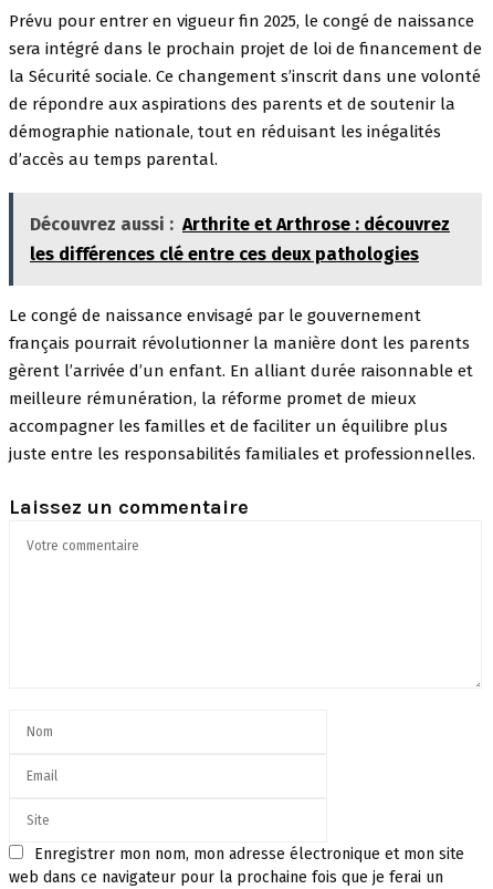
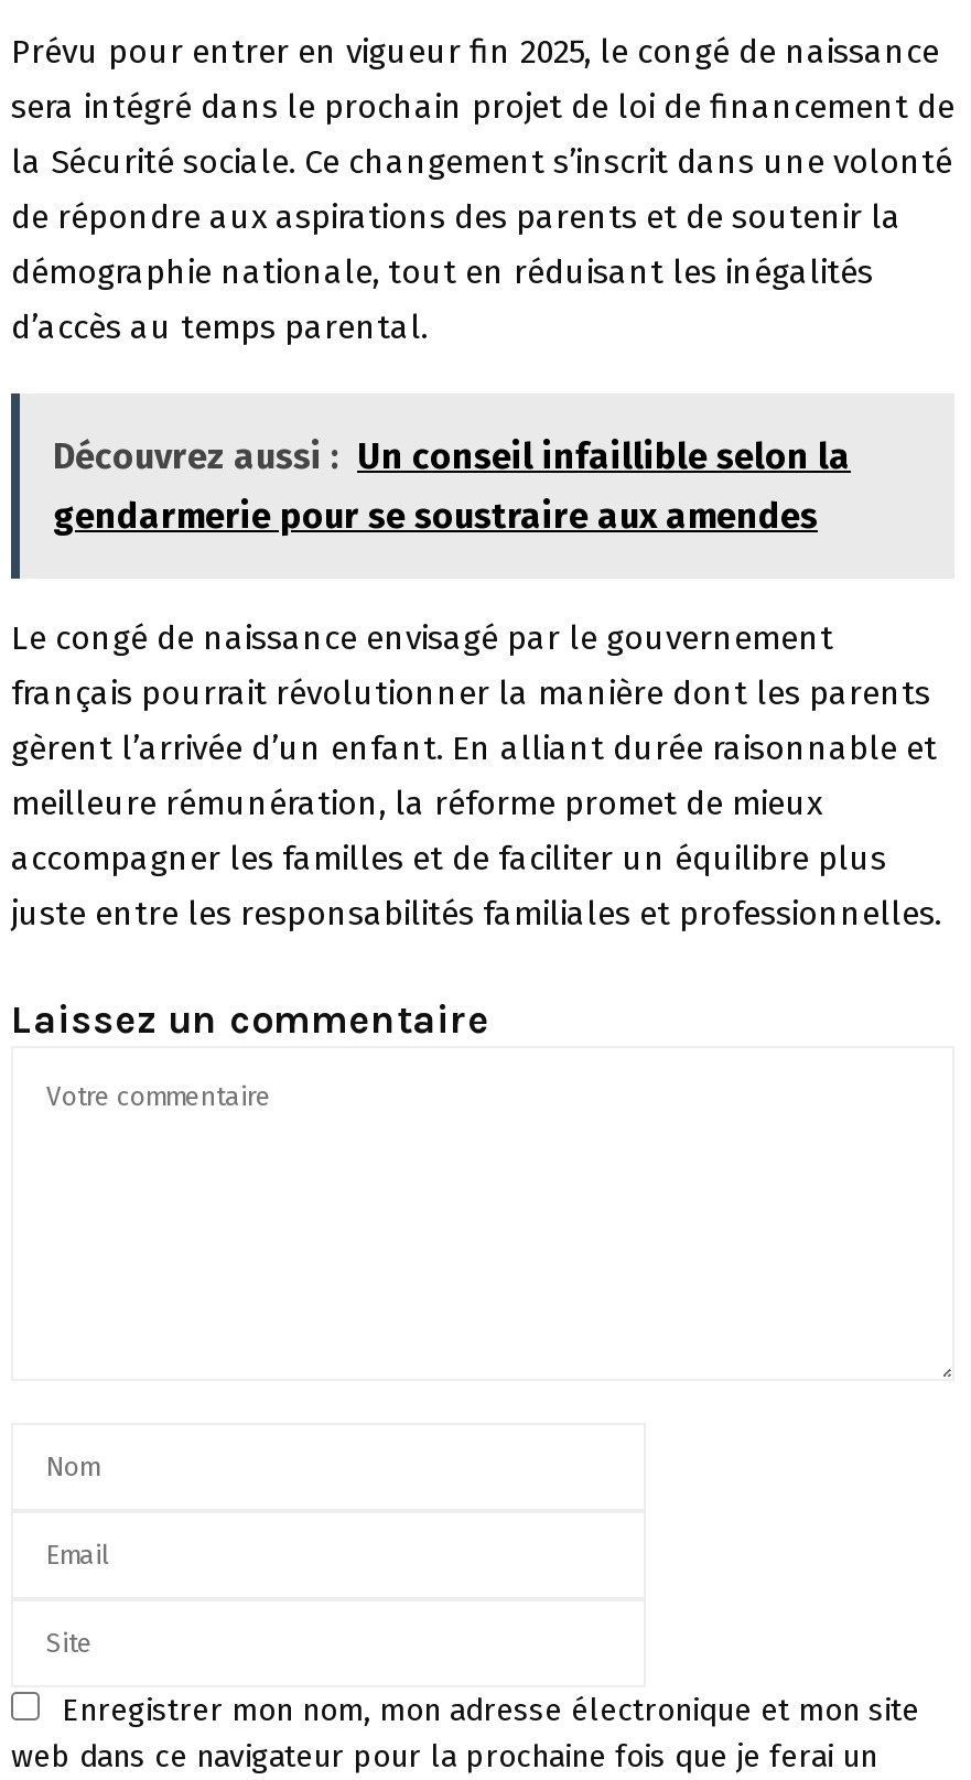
- Découvrez aussi : Arthrite et Arthrose : découvrez
- les différences clé entre ces deux pathologies
+ Découvrez aussi : Un conseil infaillible selon la
+ gendarmerie pour se soustraire aux amendes
